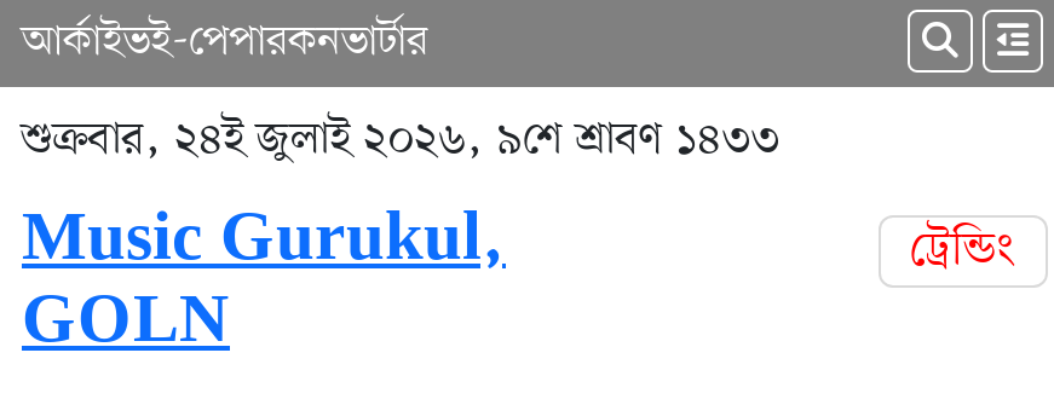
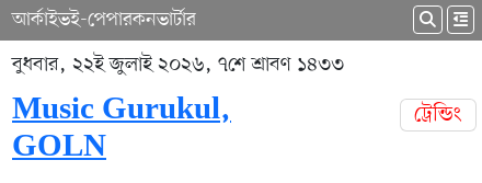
- শুক্রবার, ২৪ই জুলাই ২০২৬, ৯শে শ্রাবণ ১৪৩৩
+ বুধবার, ২২ই জুলাই ২০২৬, ৭শে শ্রাবণ ১৪৩৩
